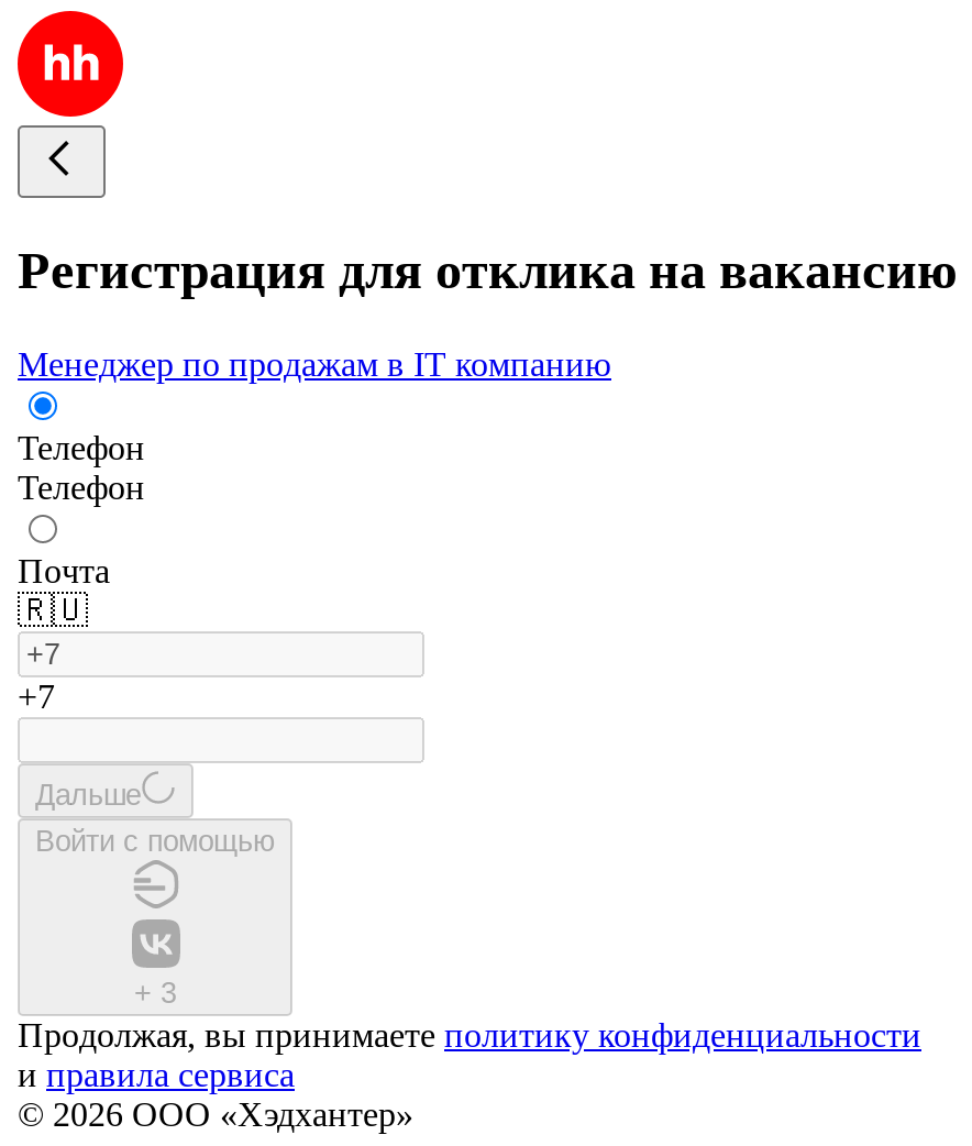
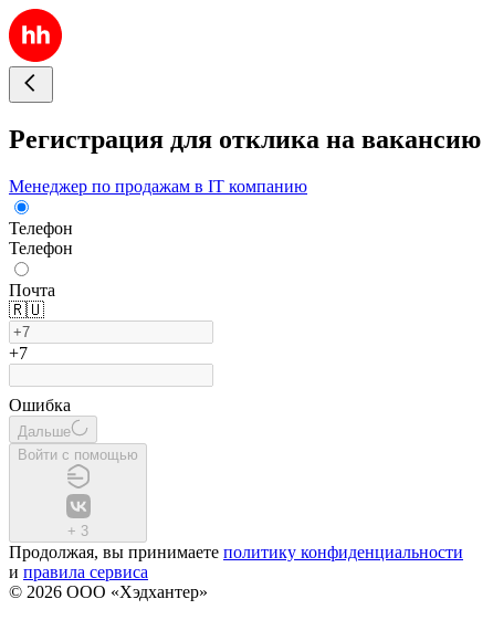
+ Ошибка
